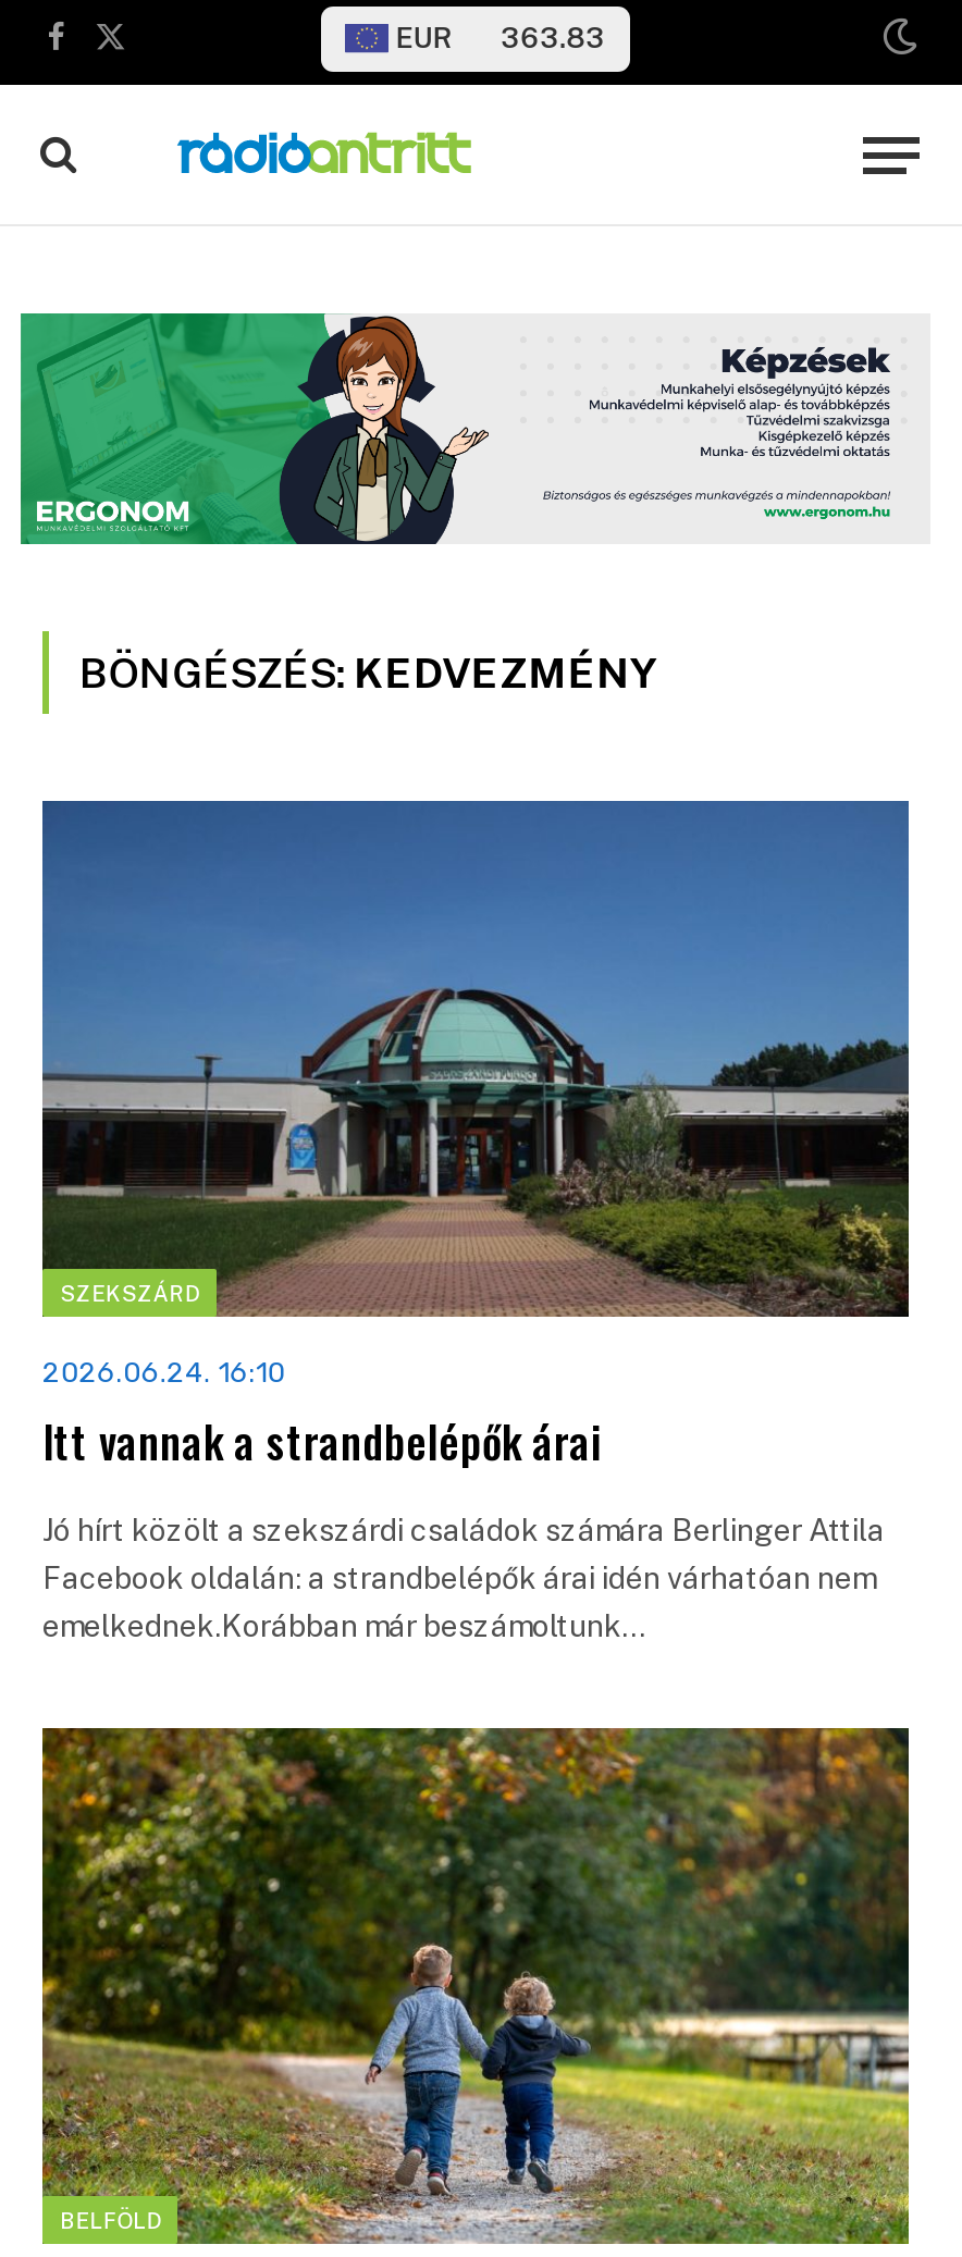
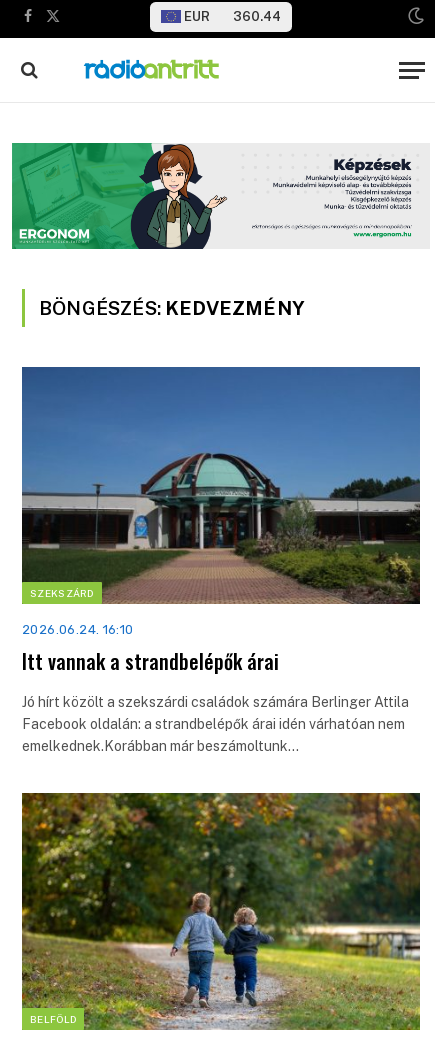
- EUR 363.83
+ EUR 360.44
